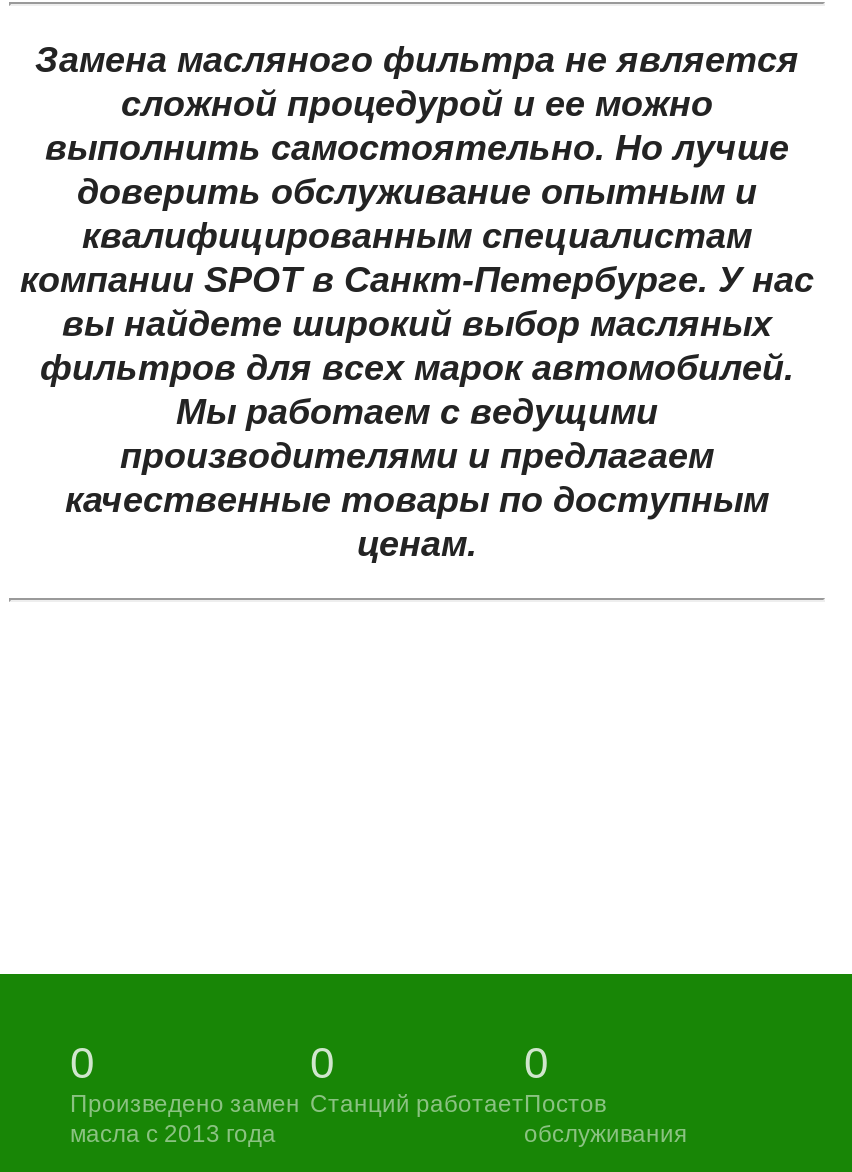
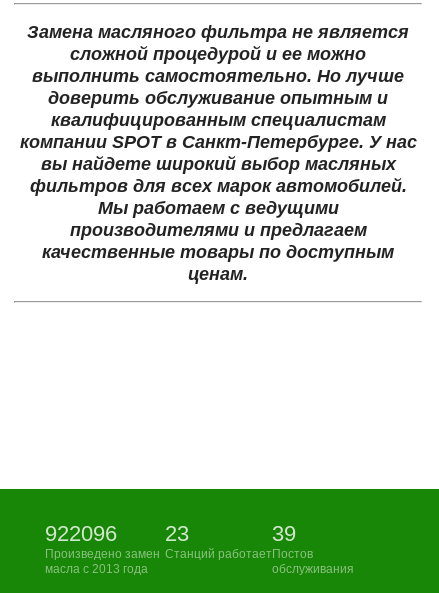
- 0
+ 922096

- 0
+ 23

- 0
+ 39
